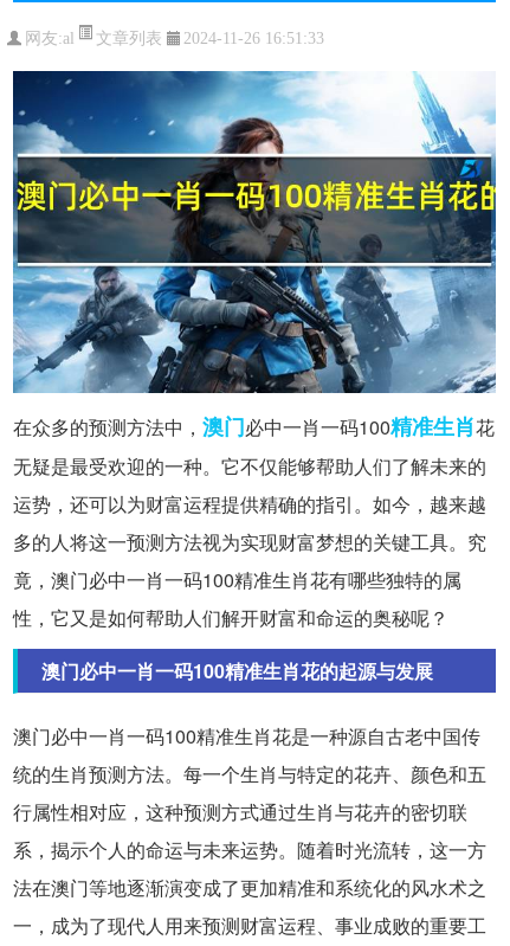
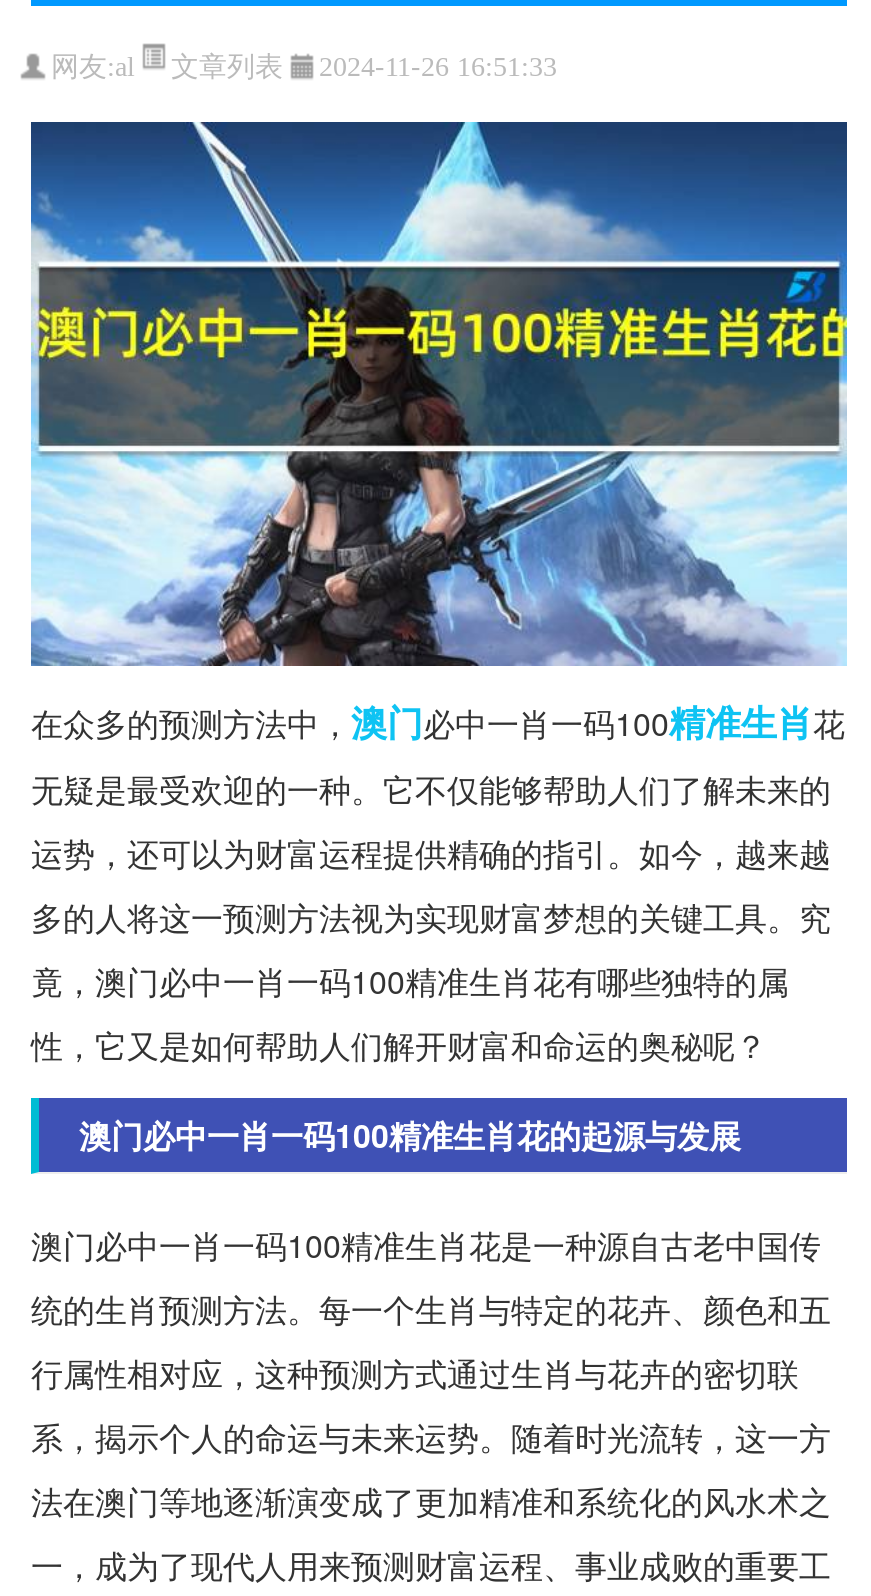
- [image]
+ [image]
